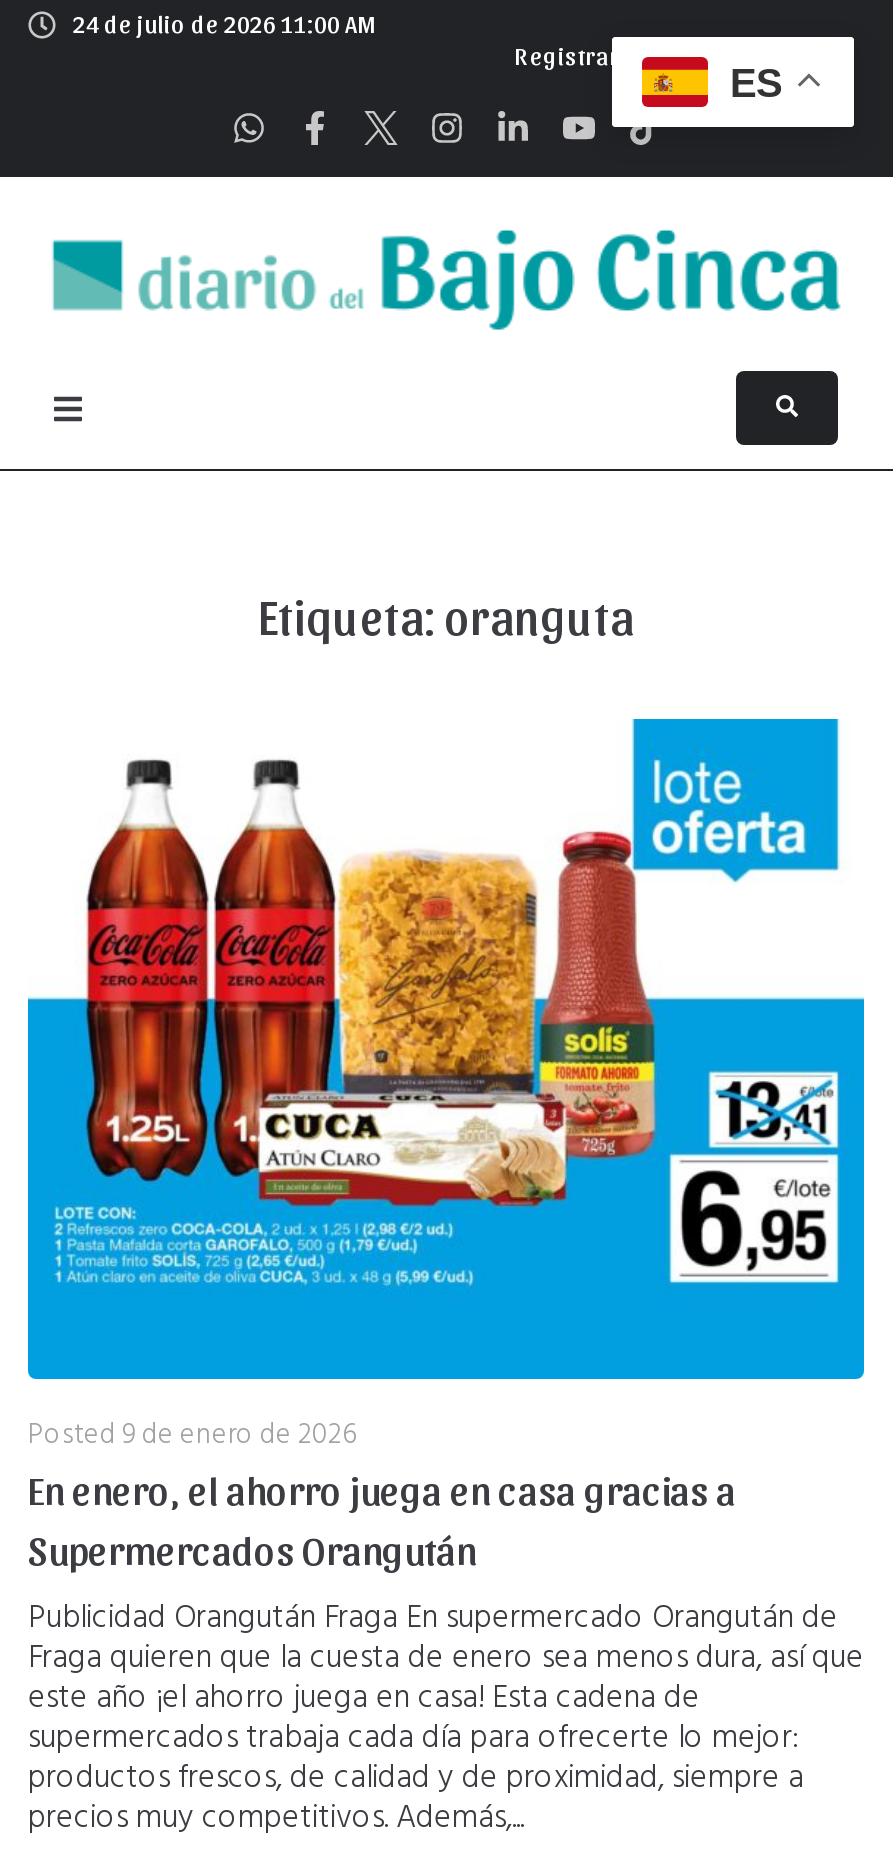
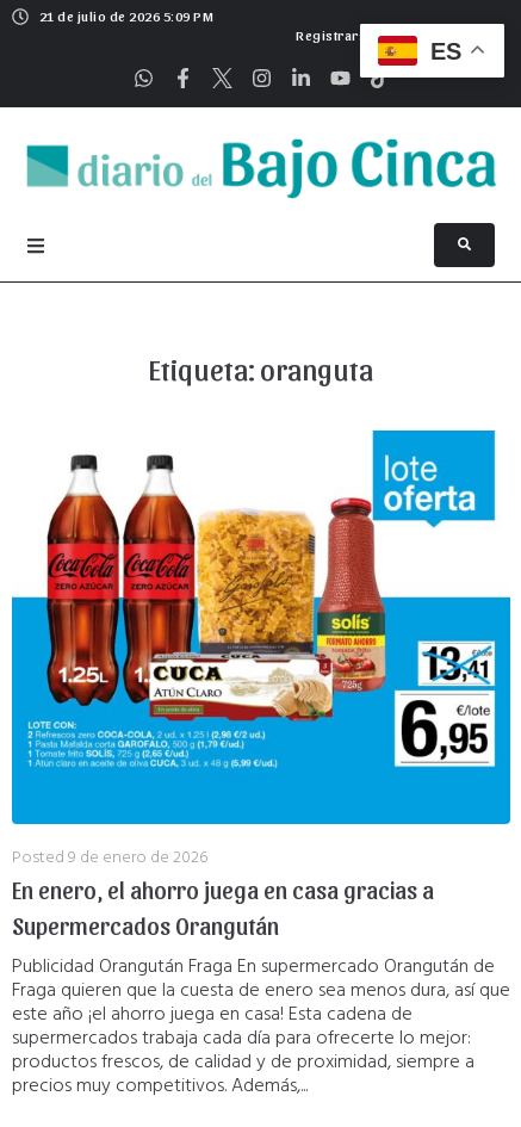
- 24 de julio de 2026 11:00 AM
+ 21 de julio de 2026 5:09 PM
